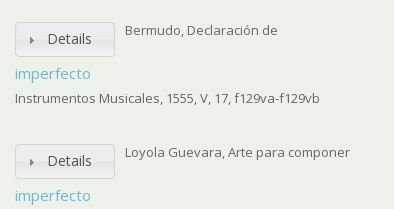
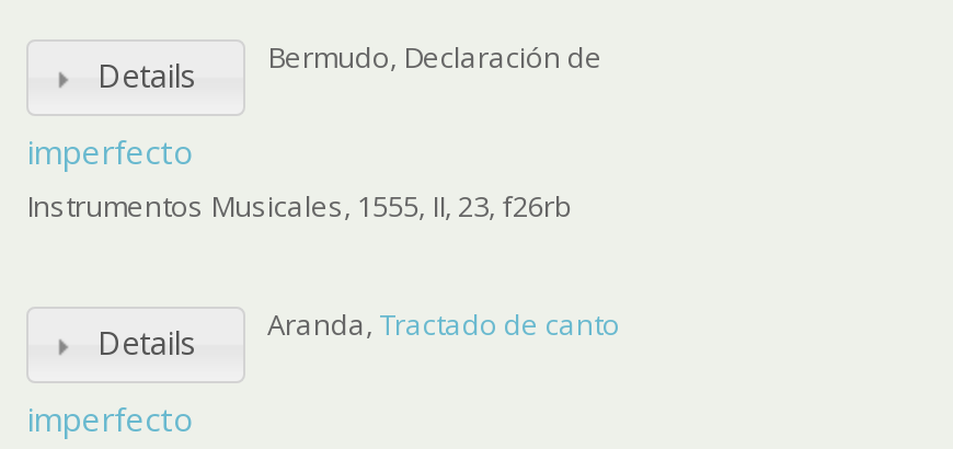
- Instrumentos Musicales, 1555, V, 17, f129va-f129vb
+ Instrumentos Musicales, 1555, II, 23, f26rb

- Loyola Guevara, Arte para componer
+ Aranda, Tractado de canto
